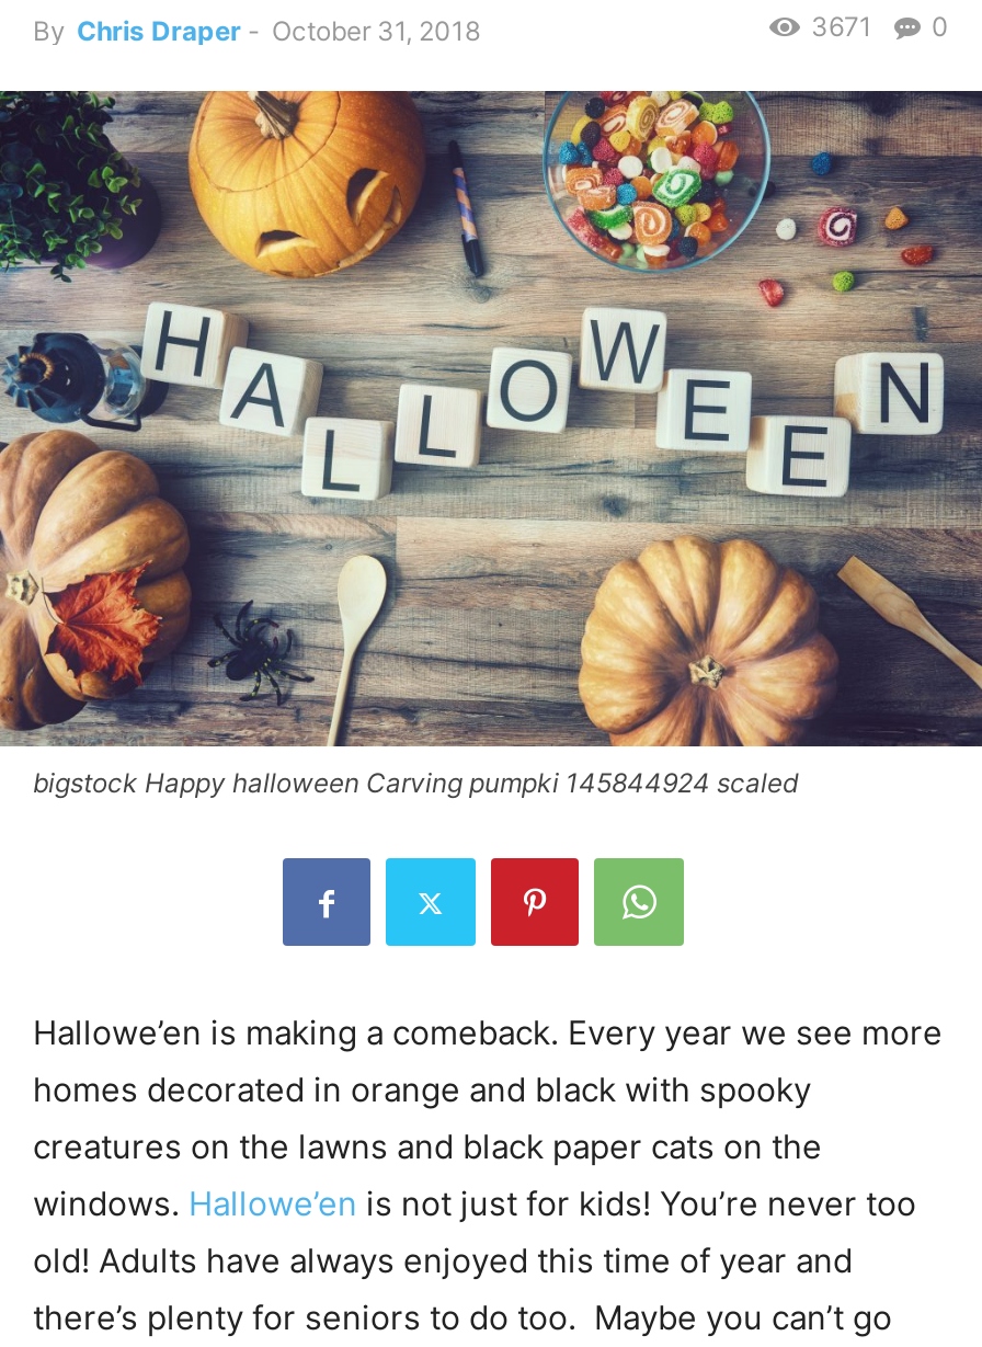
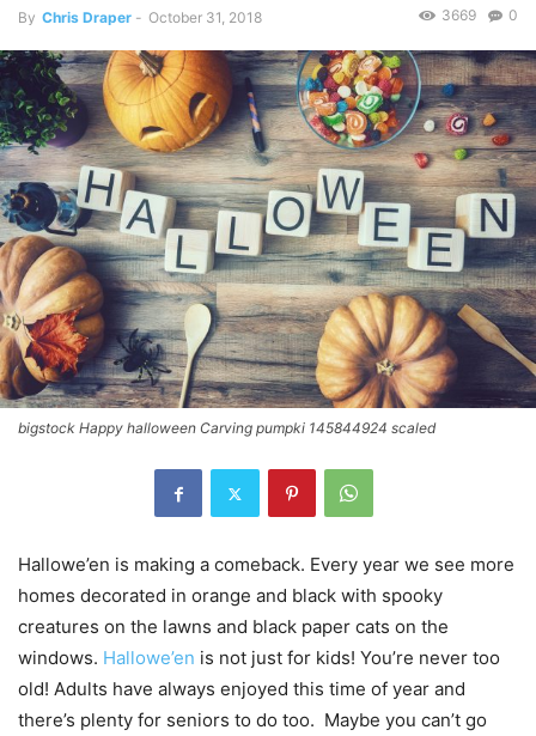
- 3671 0
+ 3669 0
